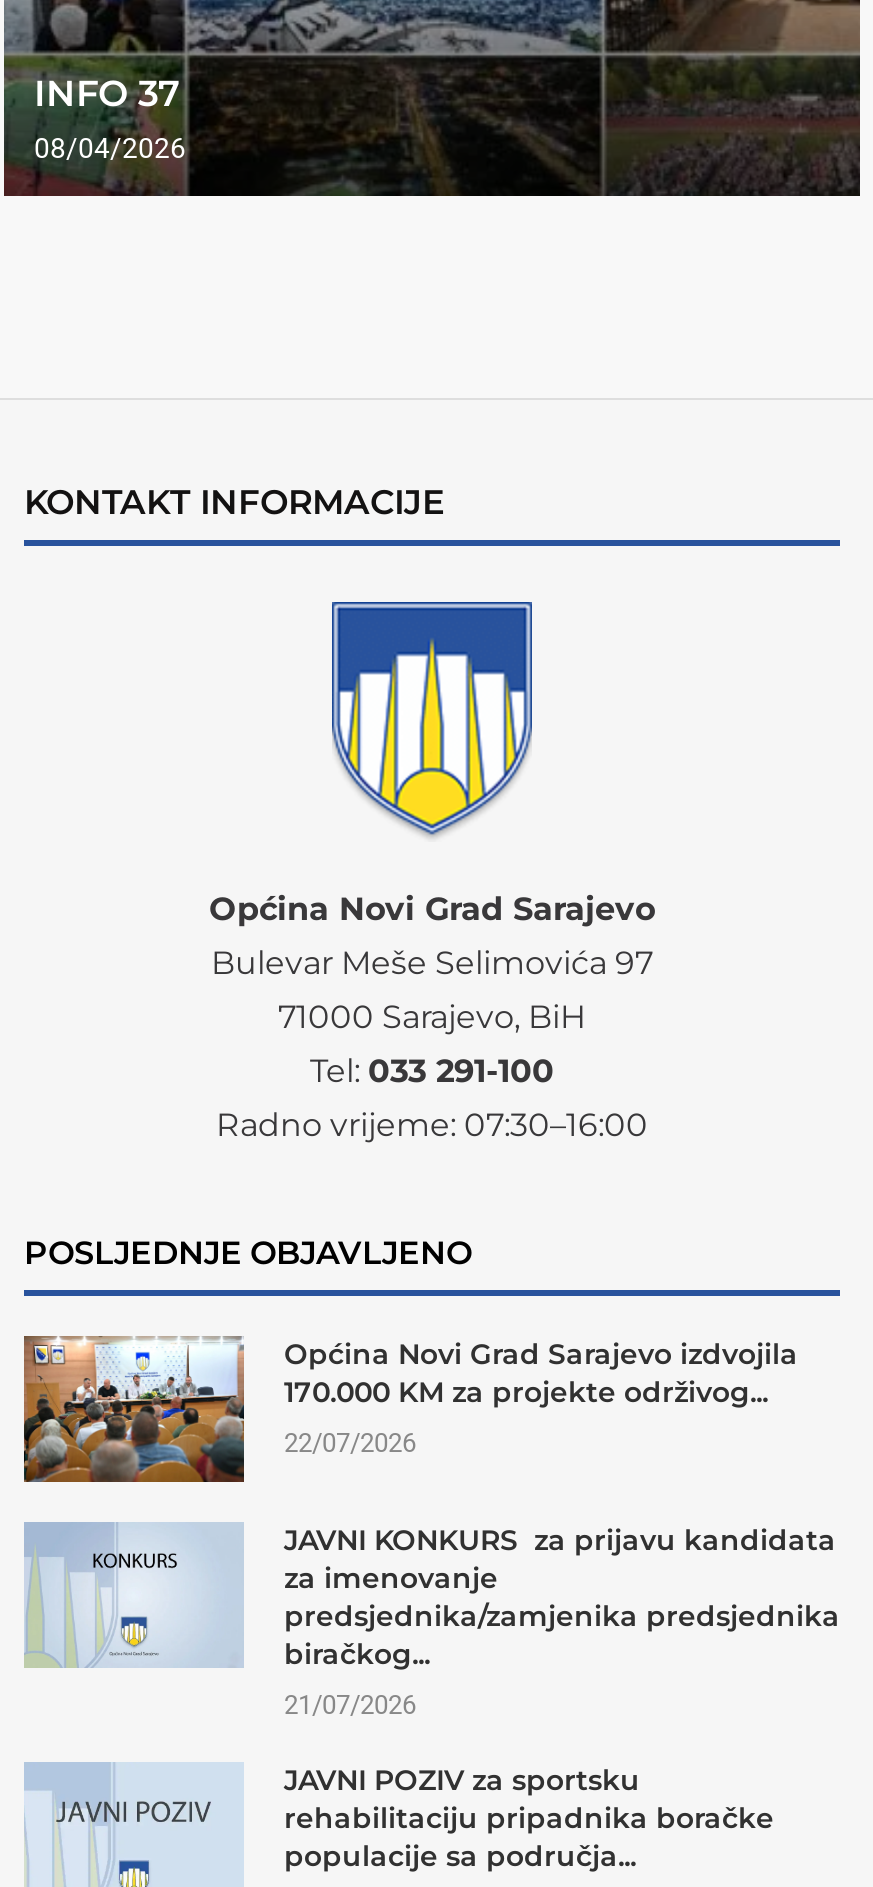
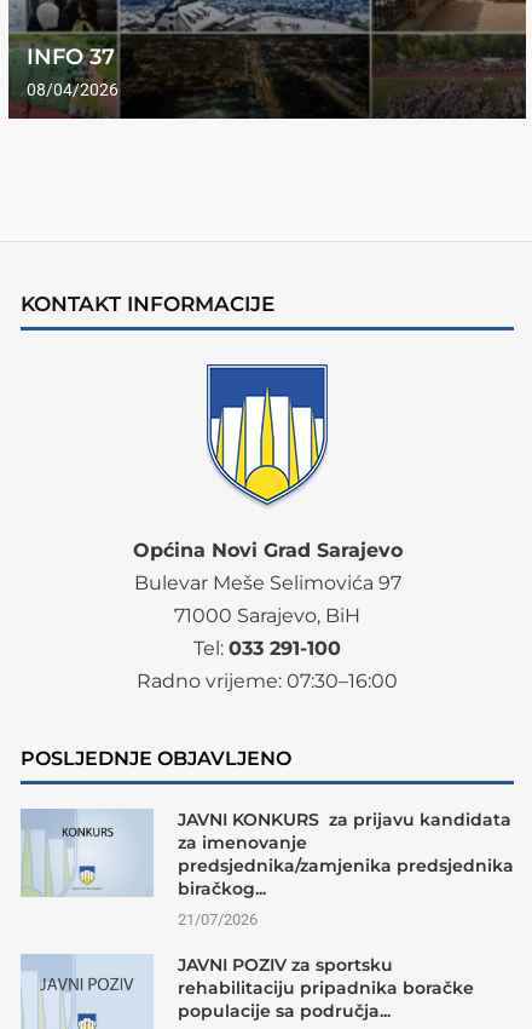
- [image]
- Općina Novi Grad Sarajevo izdvojila
- 170.000 KM za projekte održivog...
- 22/07/2026
